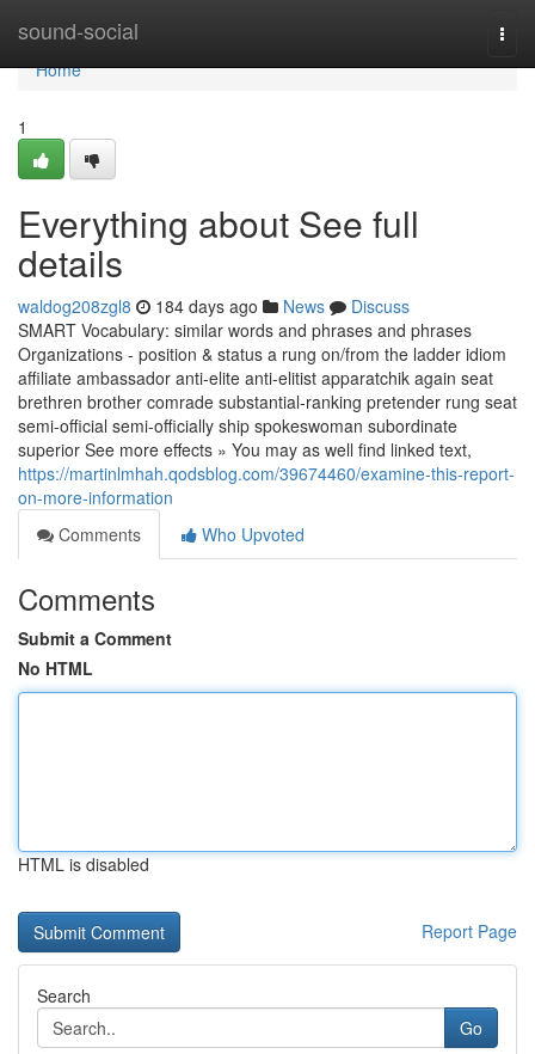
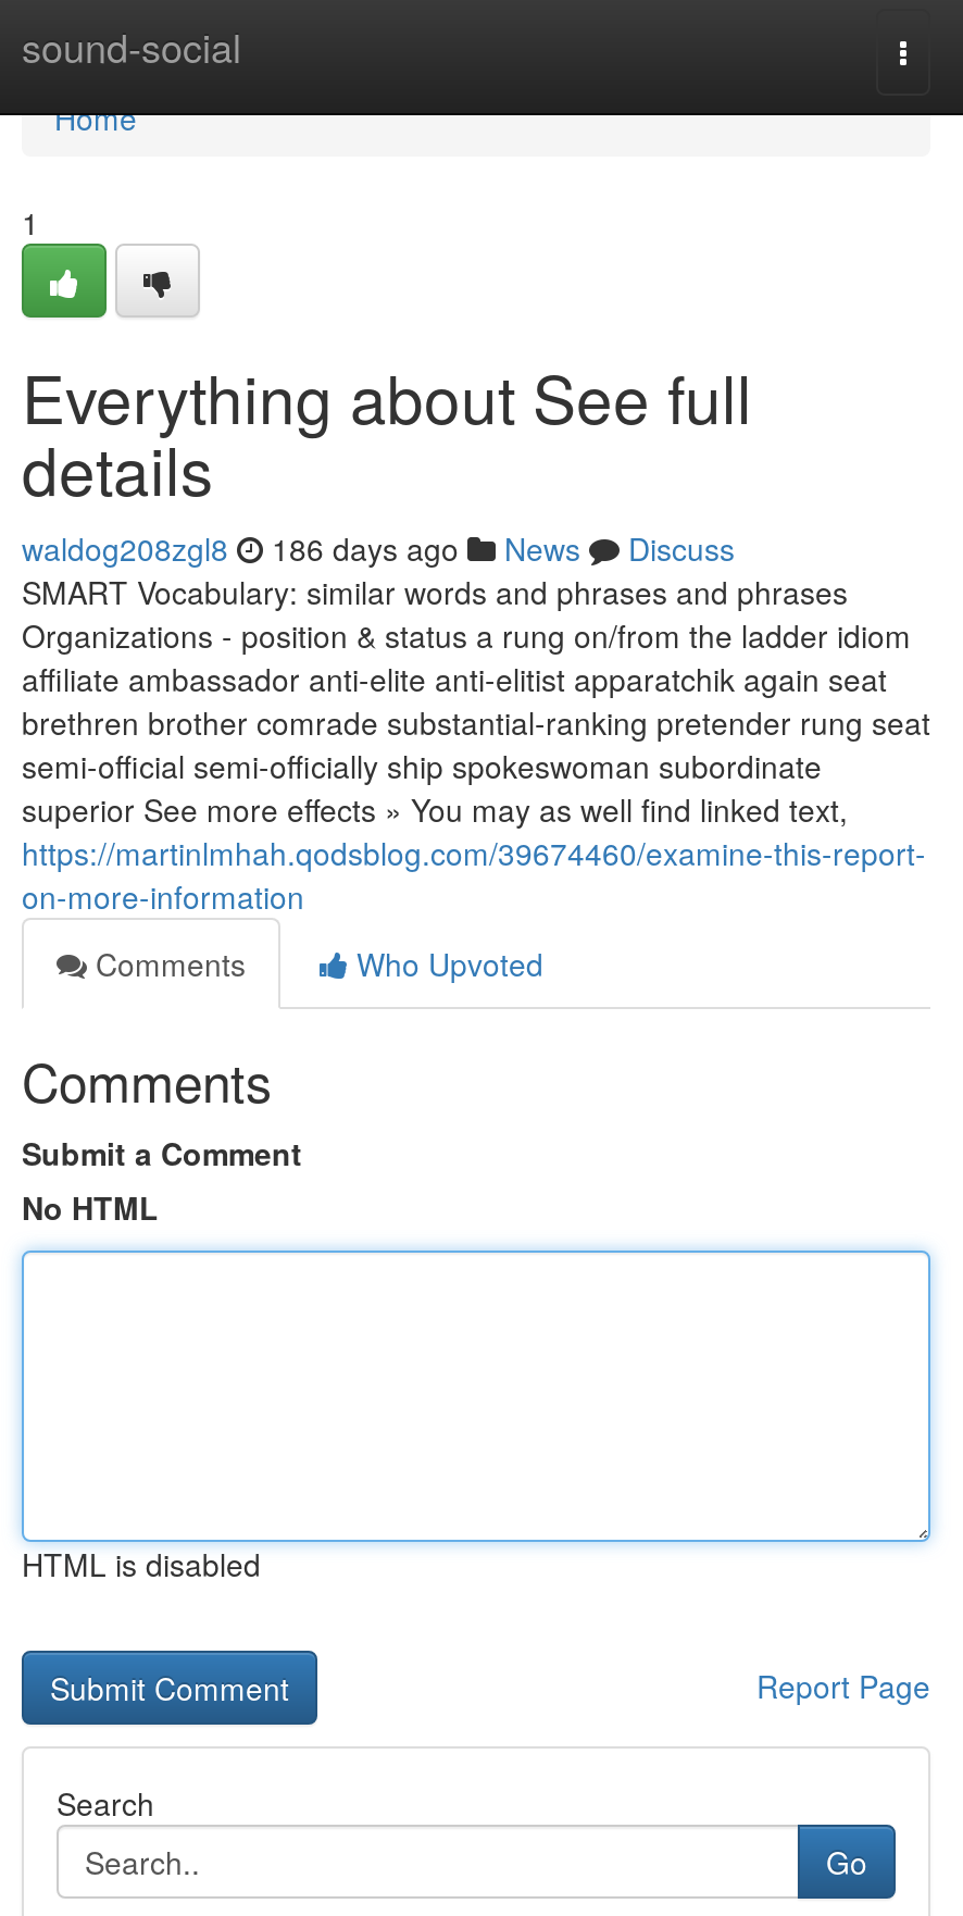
- waldog208zgl8 184 days ago News Discuss
+ waldog208zgl8 186 days ago News Discuss
